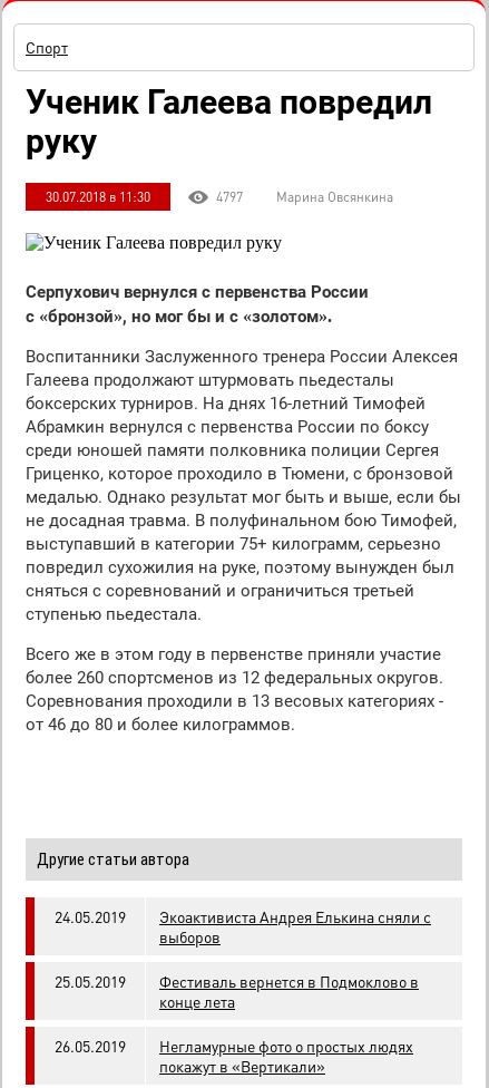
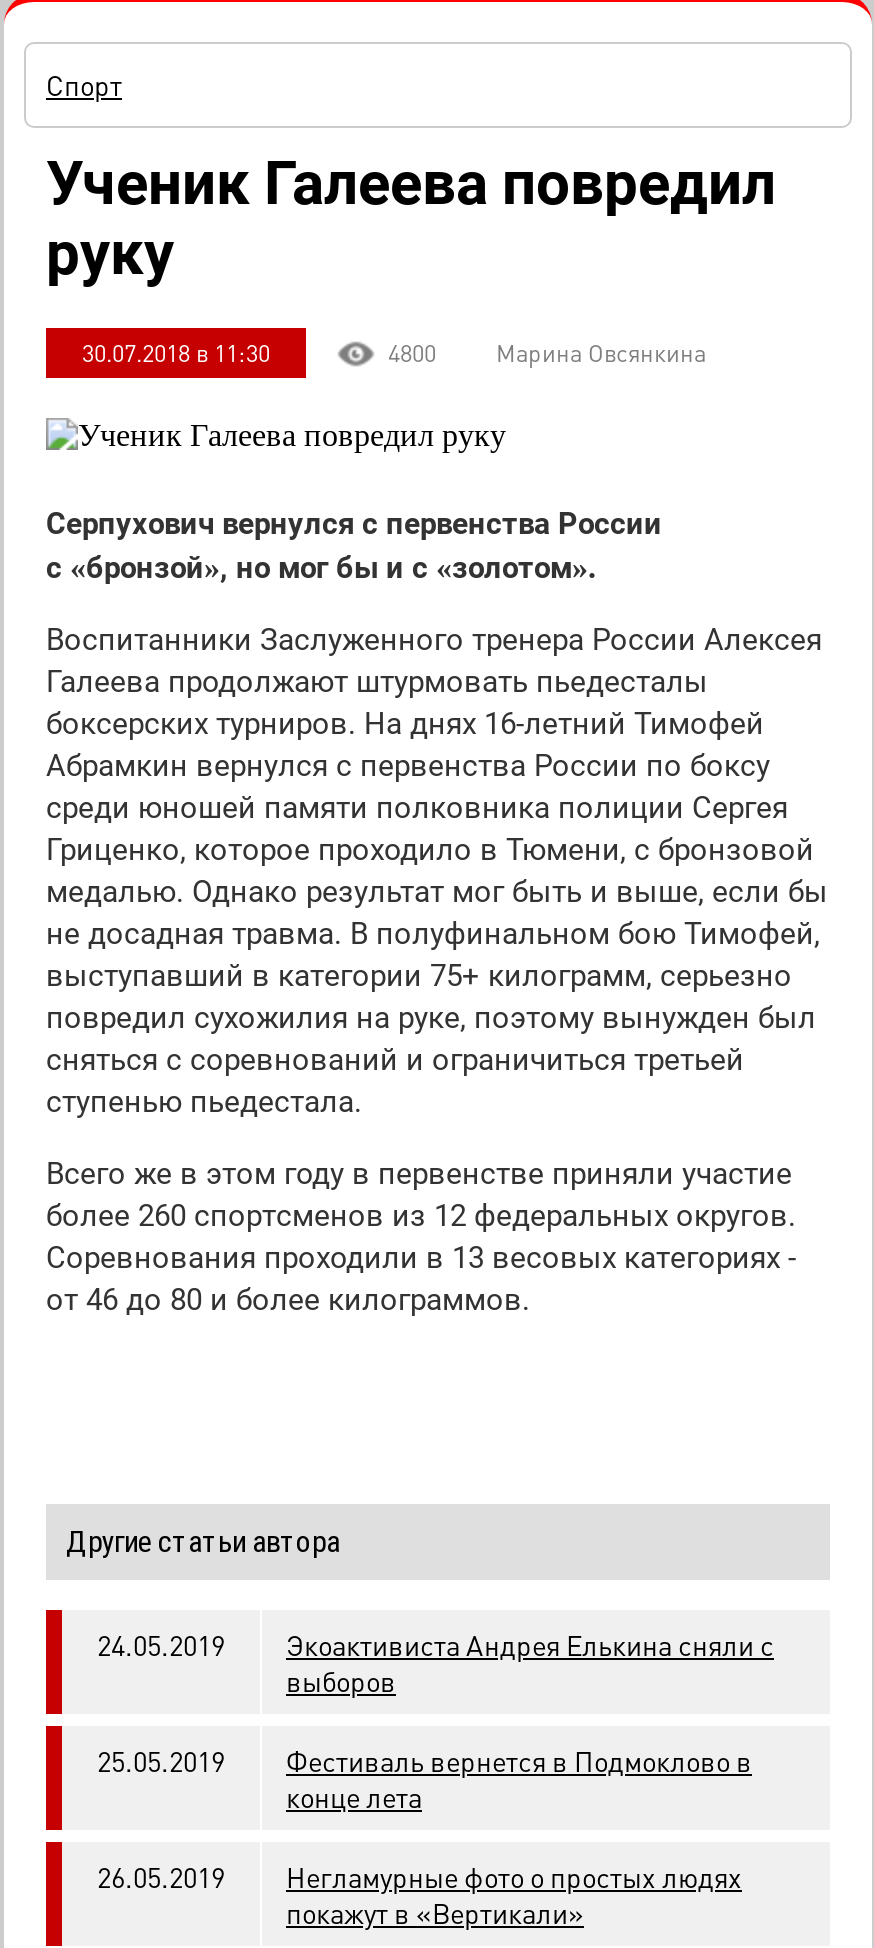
- 4797 Марина Овсянкина
+ 4800 Марина Овсянкина
